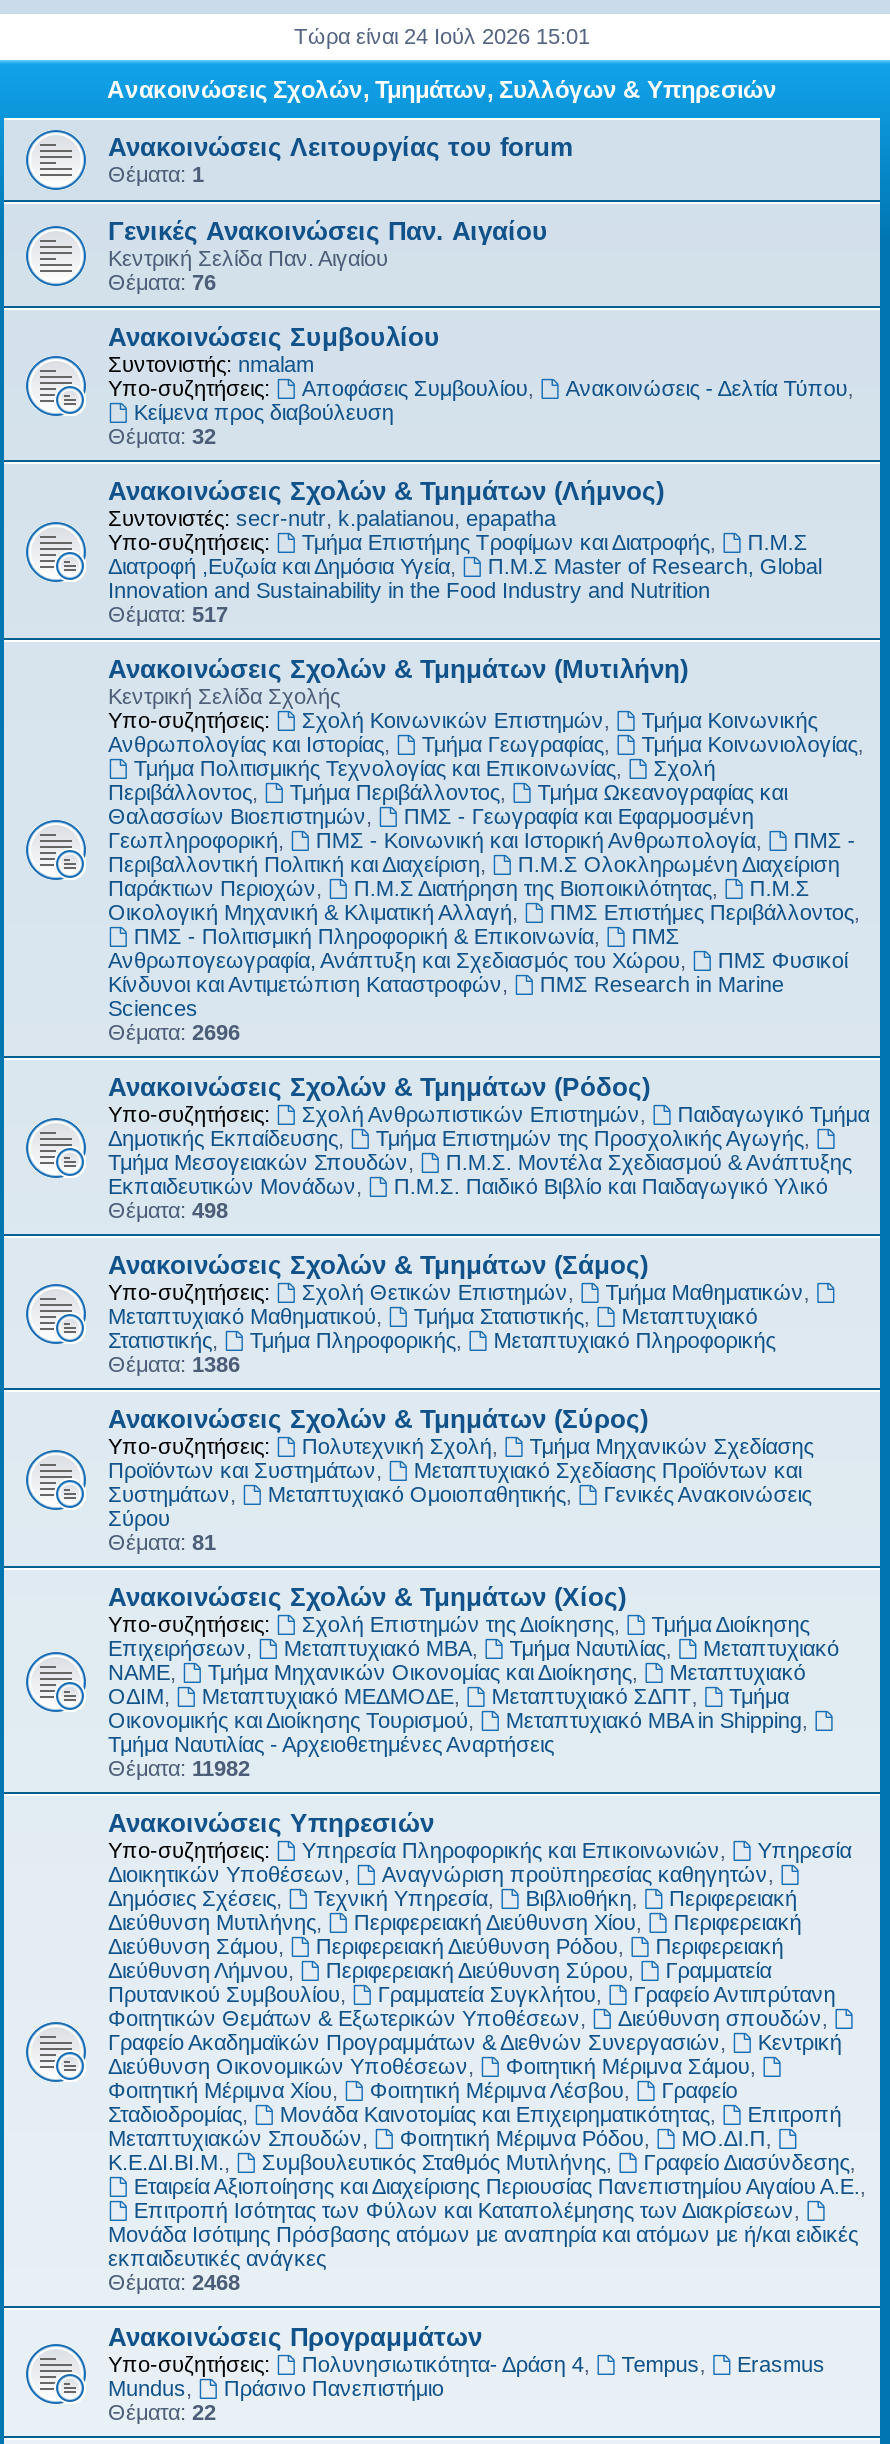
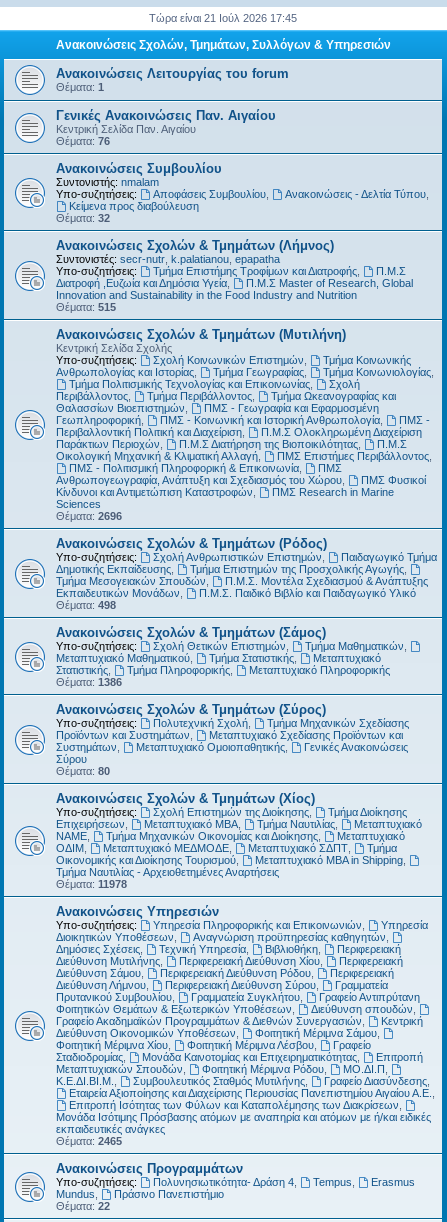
- Τώρα είναι 24 Ιούλ 2026 15:01
+ Τώρα είναι 21 Ιούλ 2026 17:45

- Θέματα: 517
+ Θέματα: 515

- Θέματα: 81
+ Θέματα: 80

- Θέματα: 11982
+ Θέματα: 11978

- Θέματα: 2468
+ Θέματα: 2465
